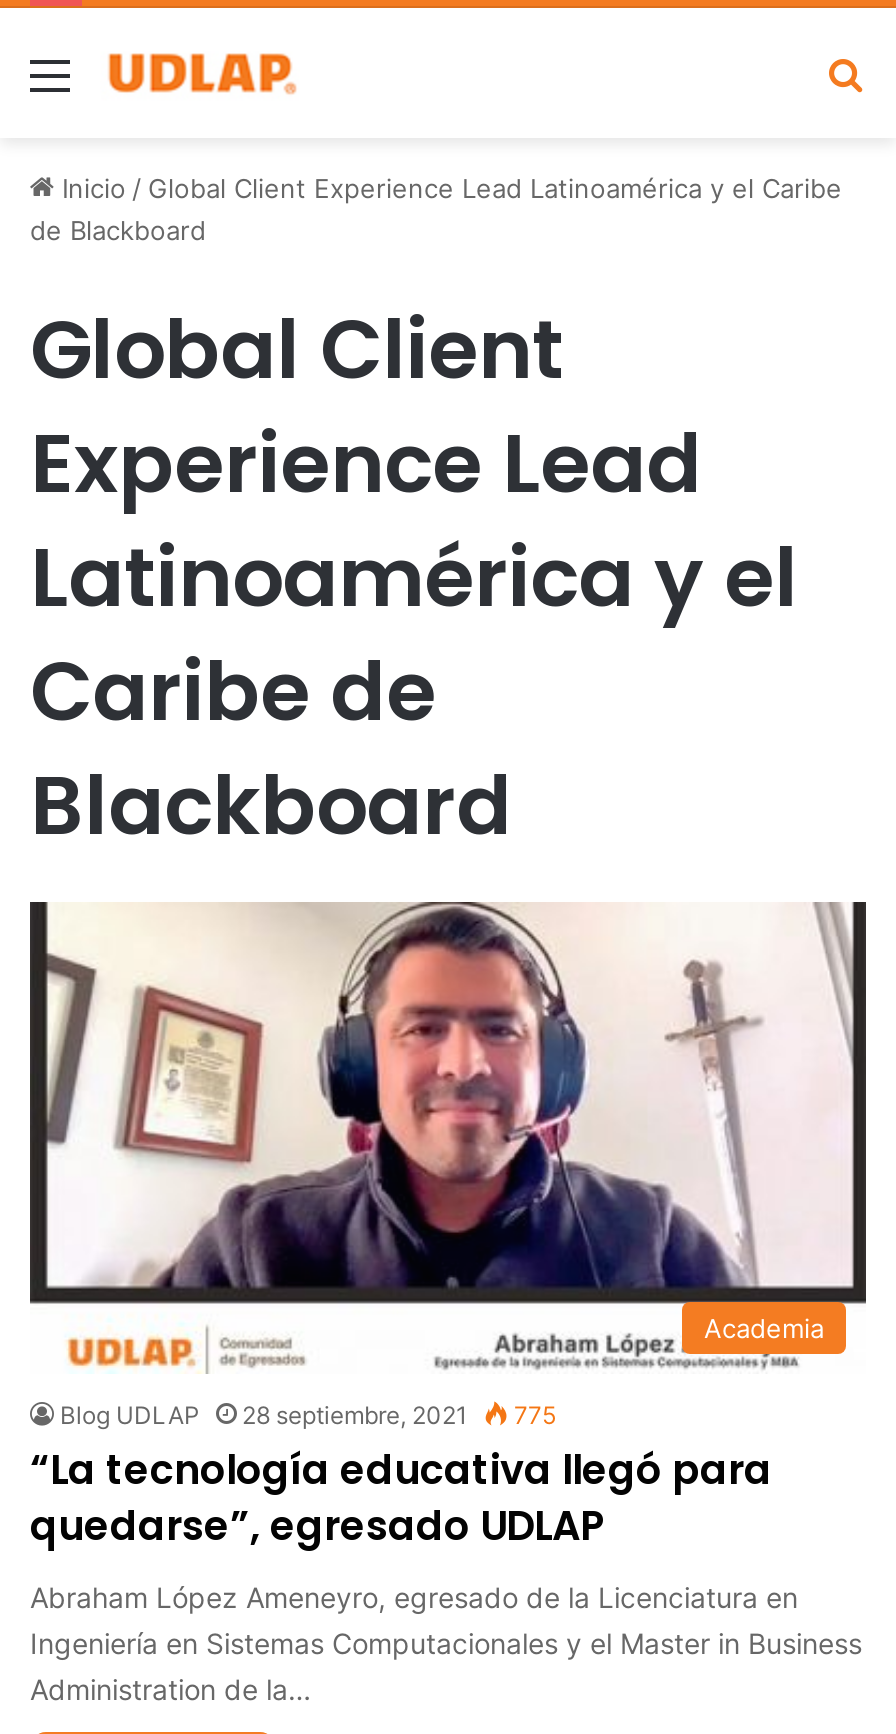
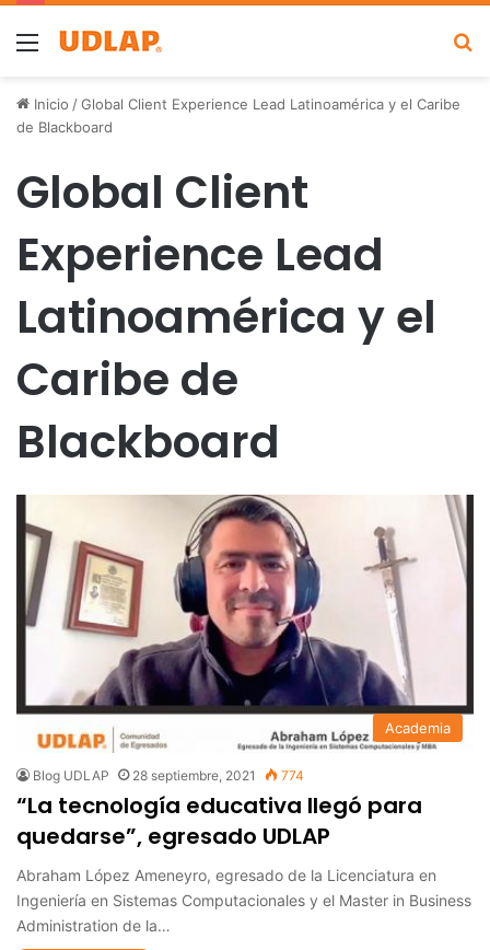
- Blog UDLAP 28 septiembre, 2021 775
+ Blog UDLAP 28 septiembre, 2021 774
